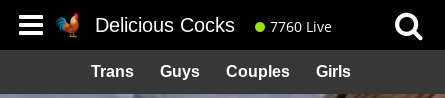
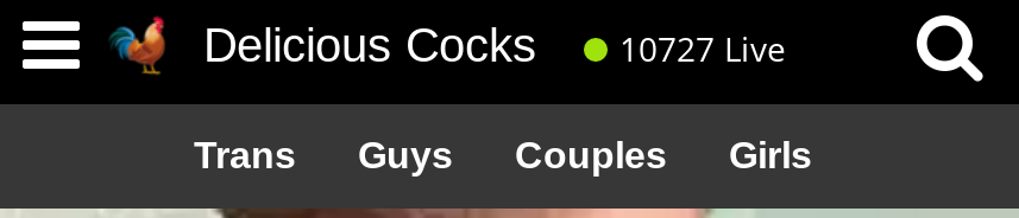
- Delicious Cocks 7760 Live
+ Delicious Cocks 10727 Live
